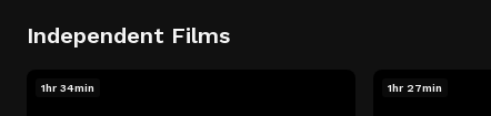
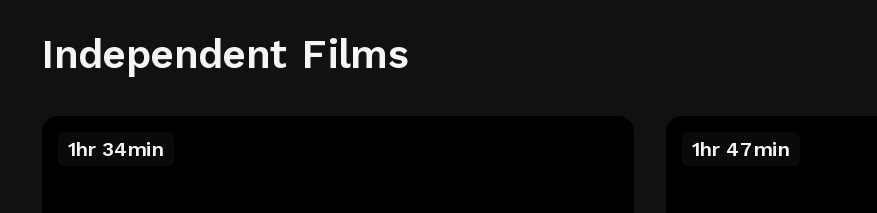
- 1hr 27min
+ 1hr 47min
